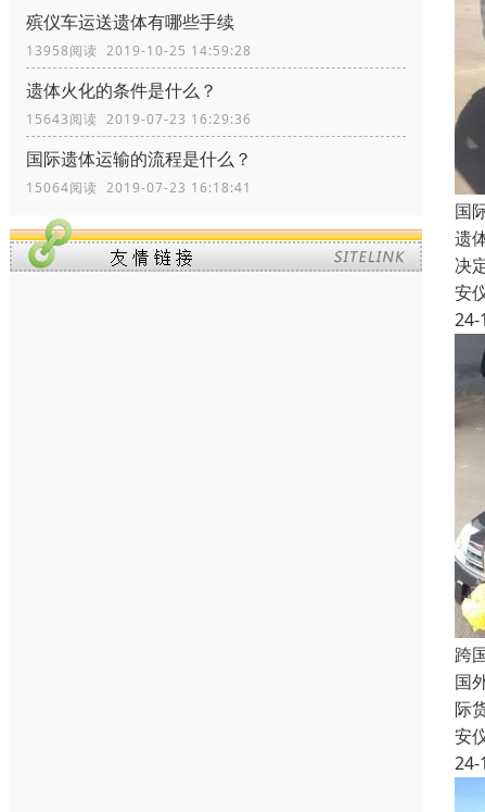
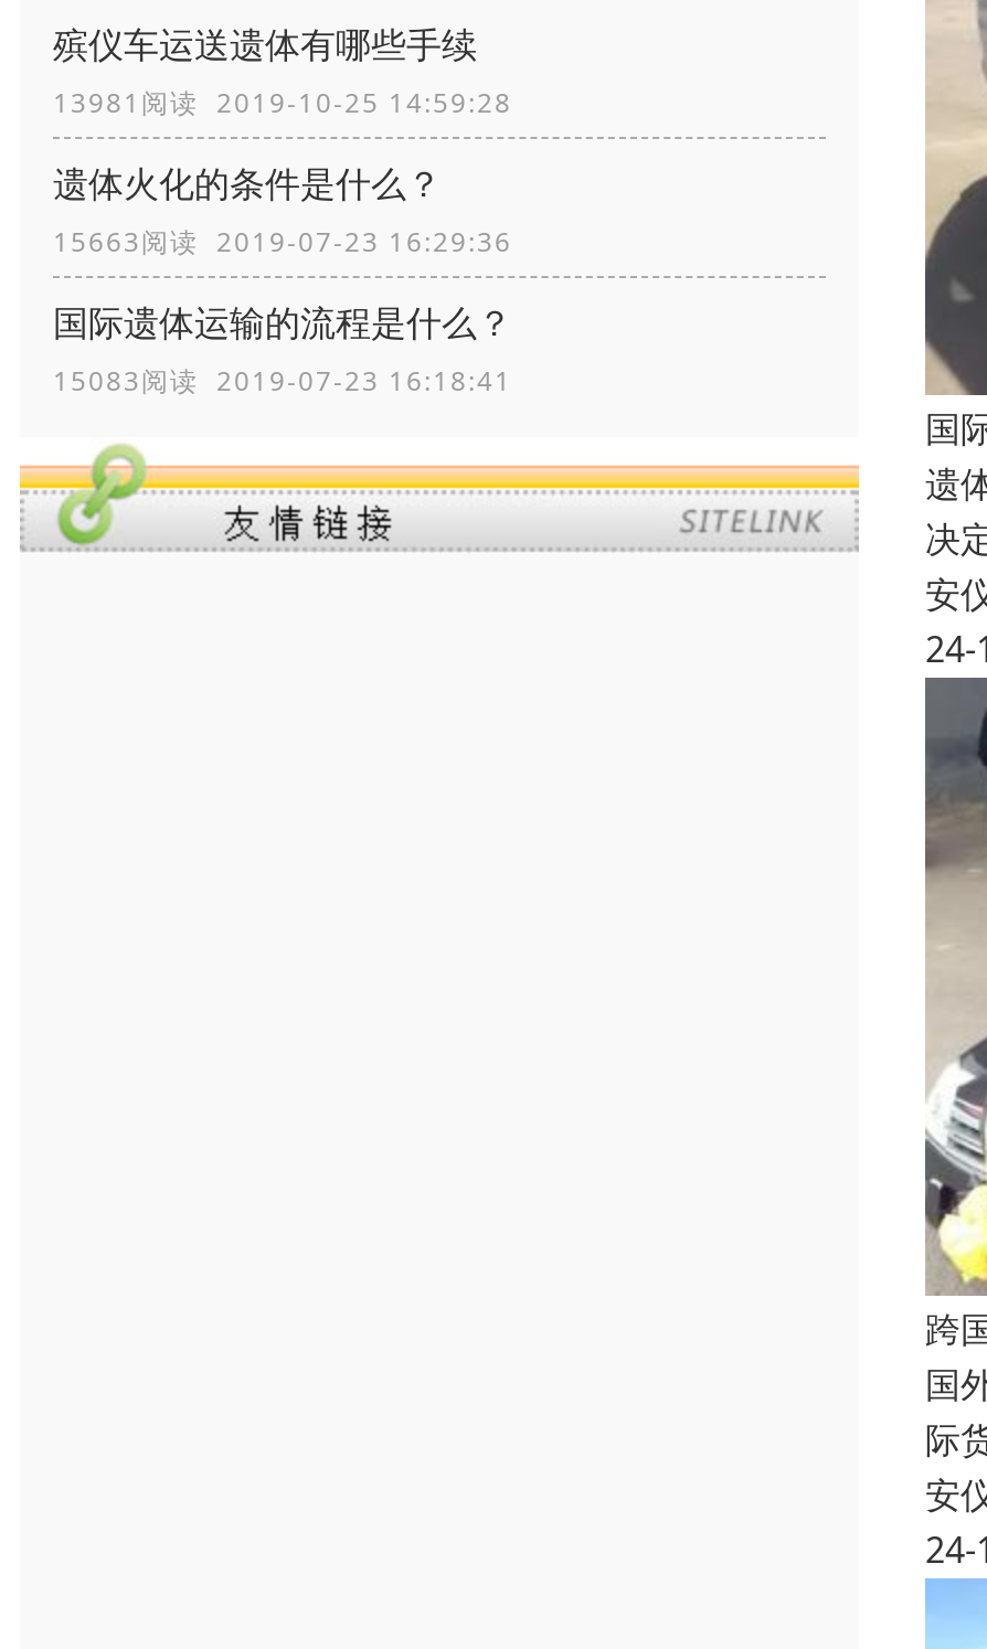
- 13958阅读 2019-10-25 14:59:28
+ 13981阅读 2019-10-25 14:59:28

- 15643阅读 2019-07-23 16:29:36
+ 15663阅读 2019-07-23 16:29:36

- 15064阅读 2019-07-23 16:18:41
+ 15083阅读 2019-07-23 16:18:41
